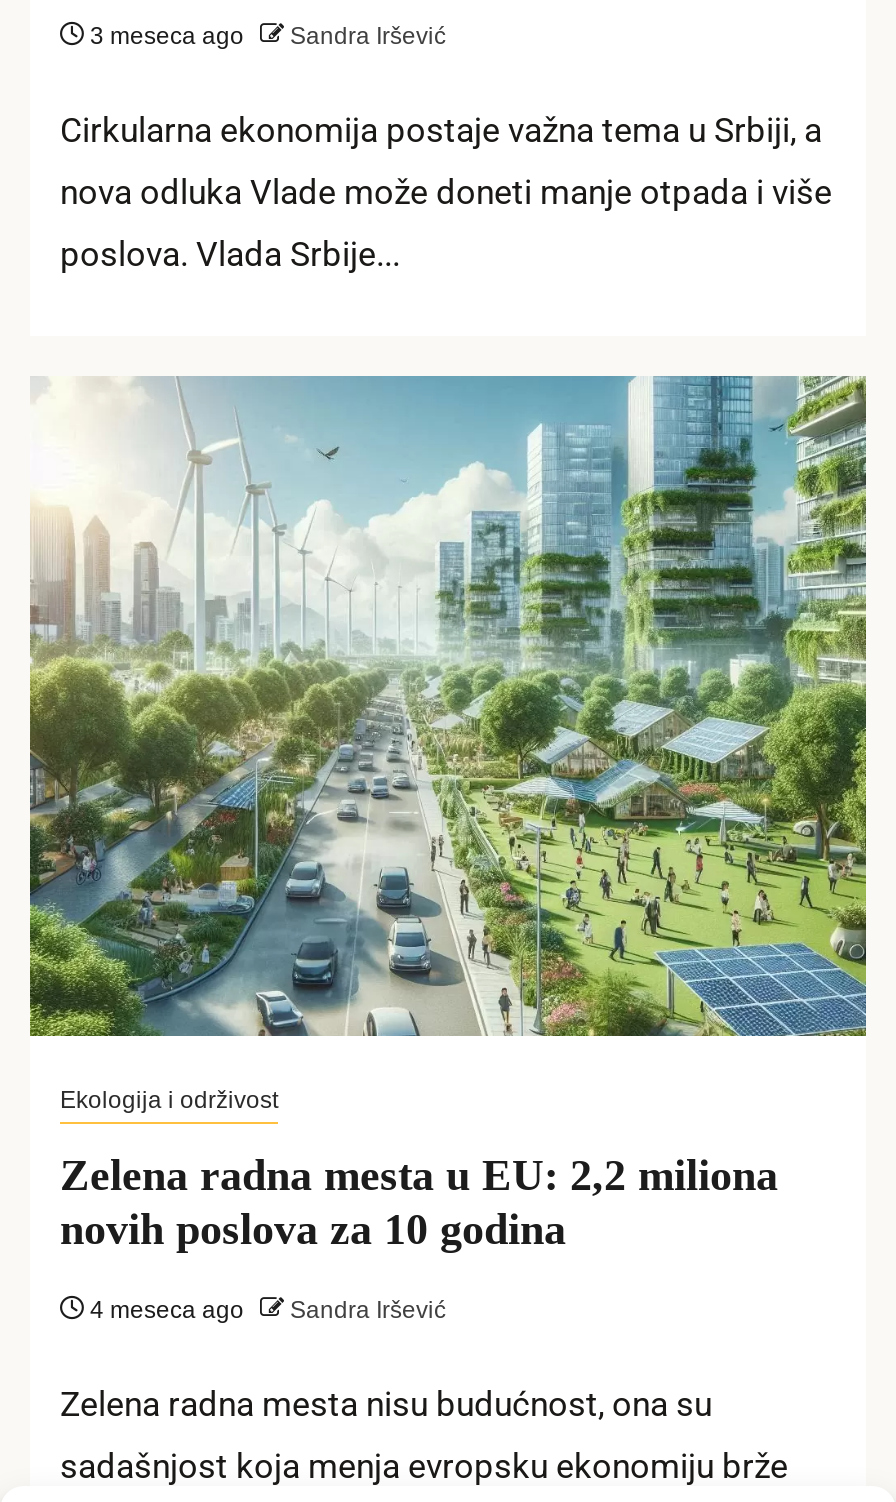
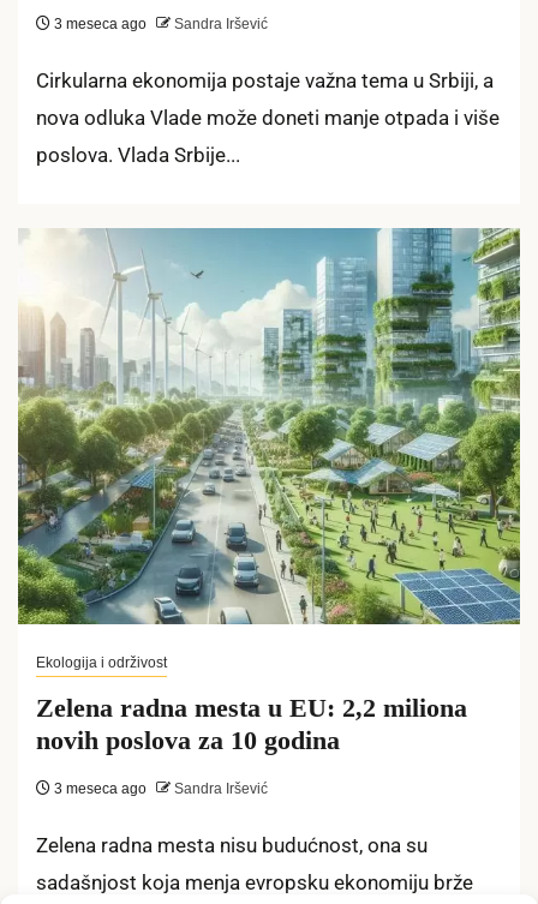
- 4 meseca ago Sandra Iršević
+ 3 meseca ago Sandra Iršević
